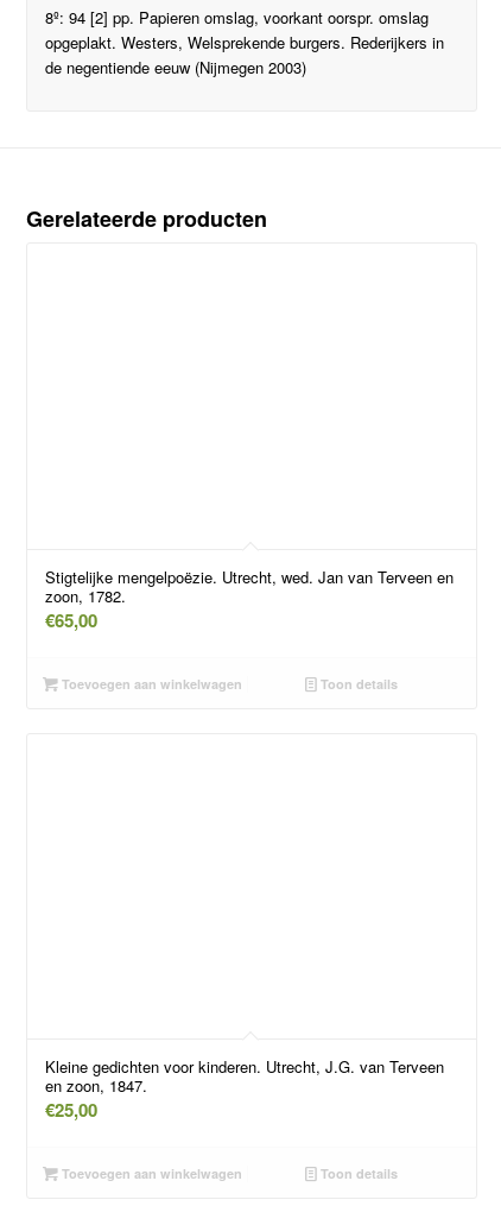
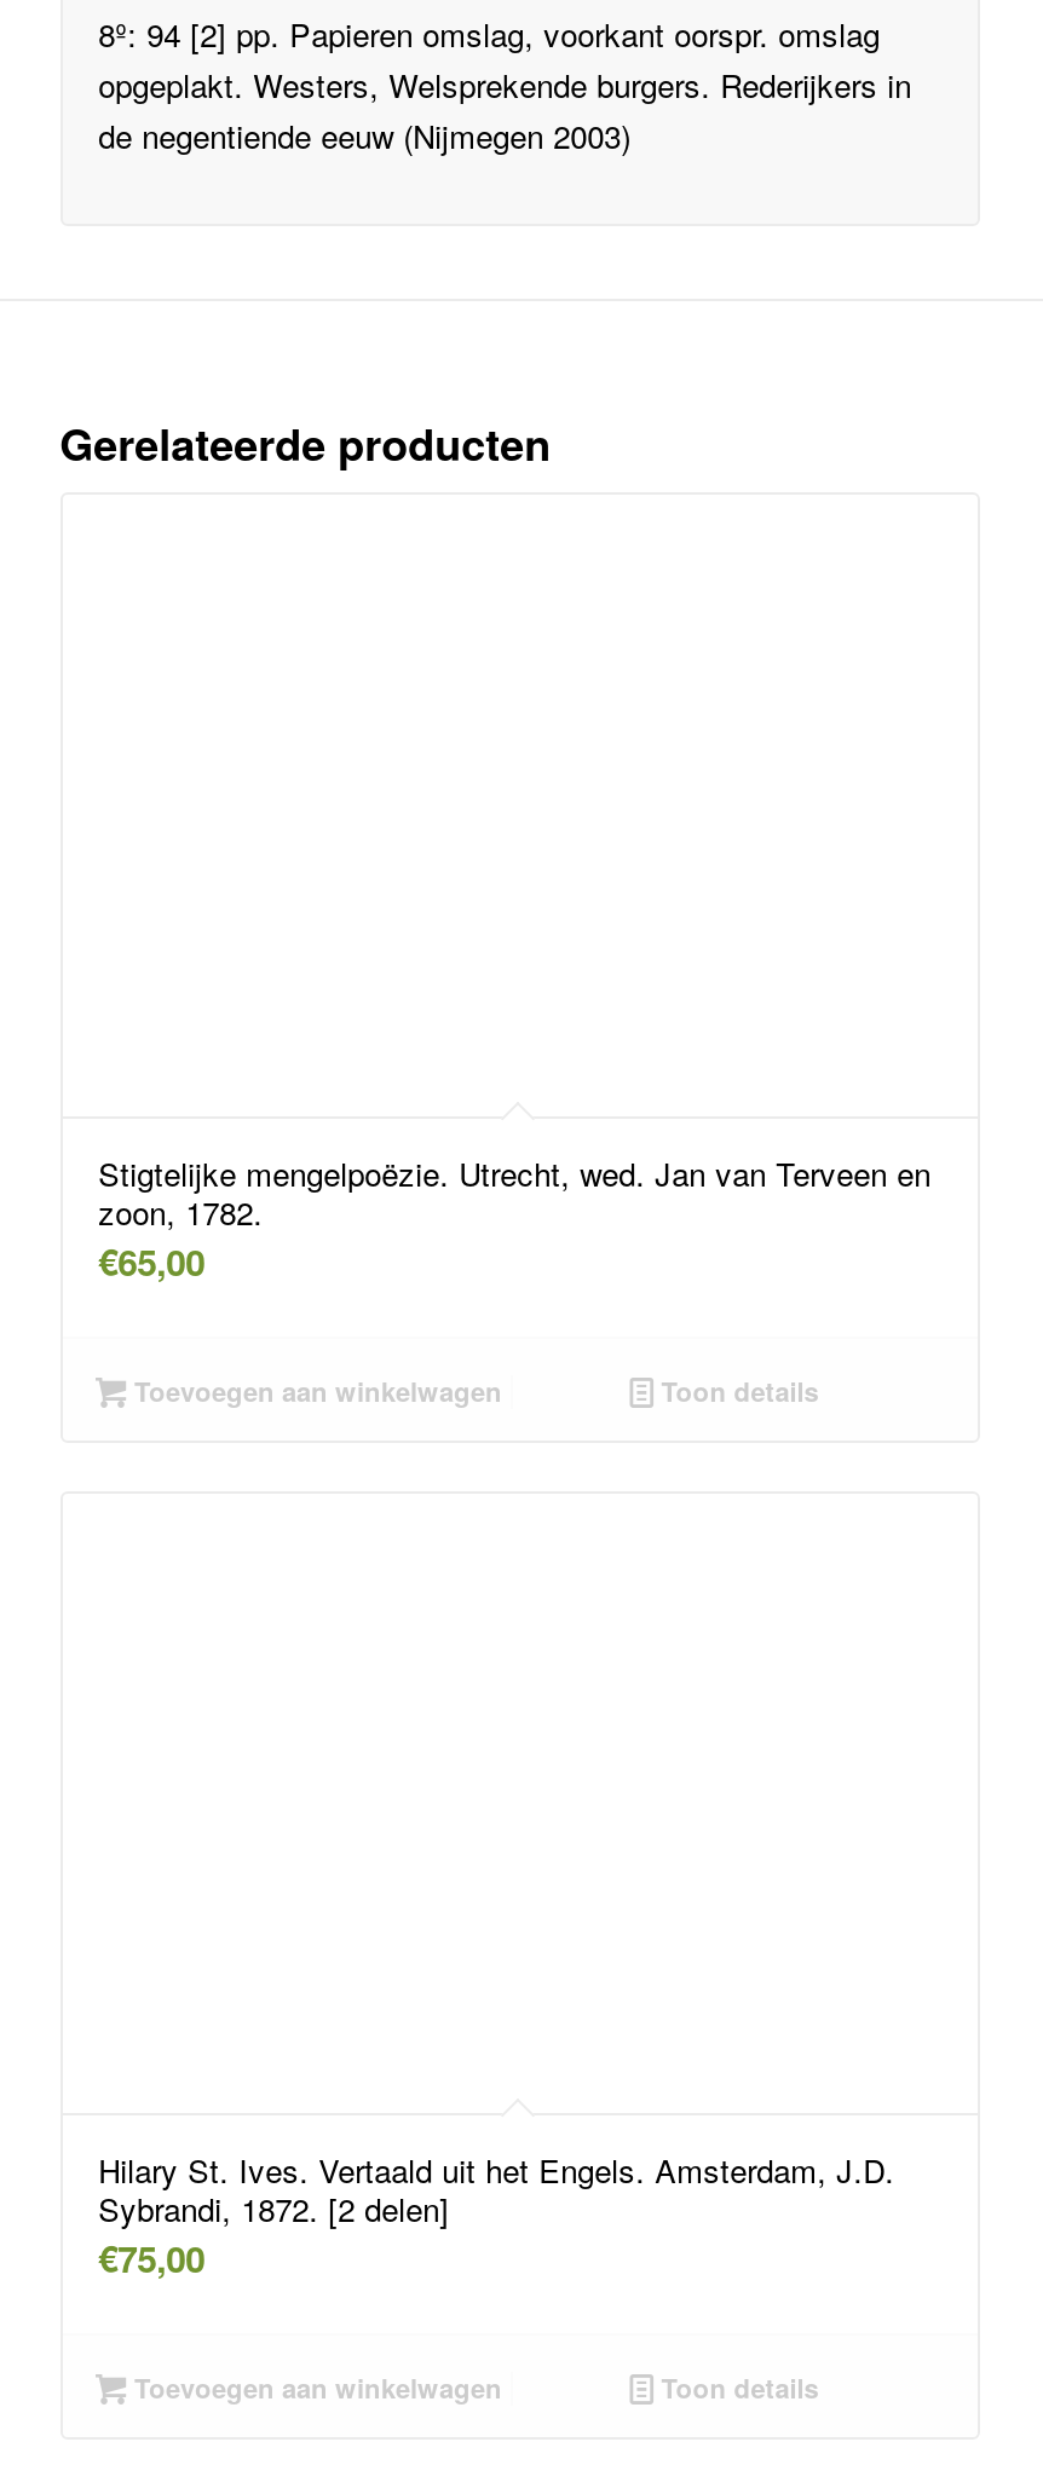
- Kleine gedichten voor kinderen. Utrecht, J.G. van Terveen
- en zoon, 1847.
- €25,00
+ Hilary St. Ives. Vertaald uit het Engels. Amsterdam, J.D.
+ Sybrandi, 1872. [2 delen]
+ €75,00
